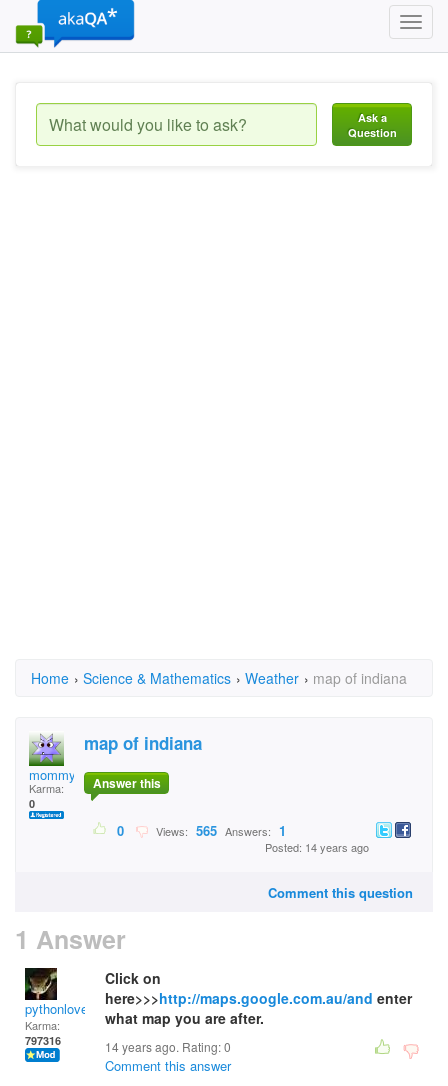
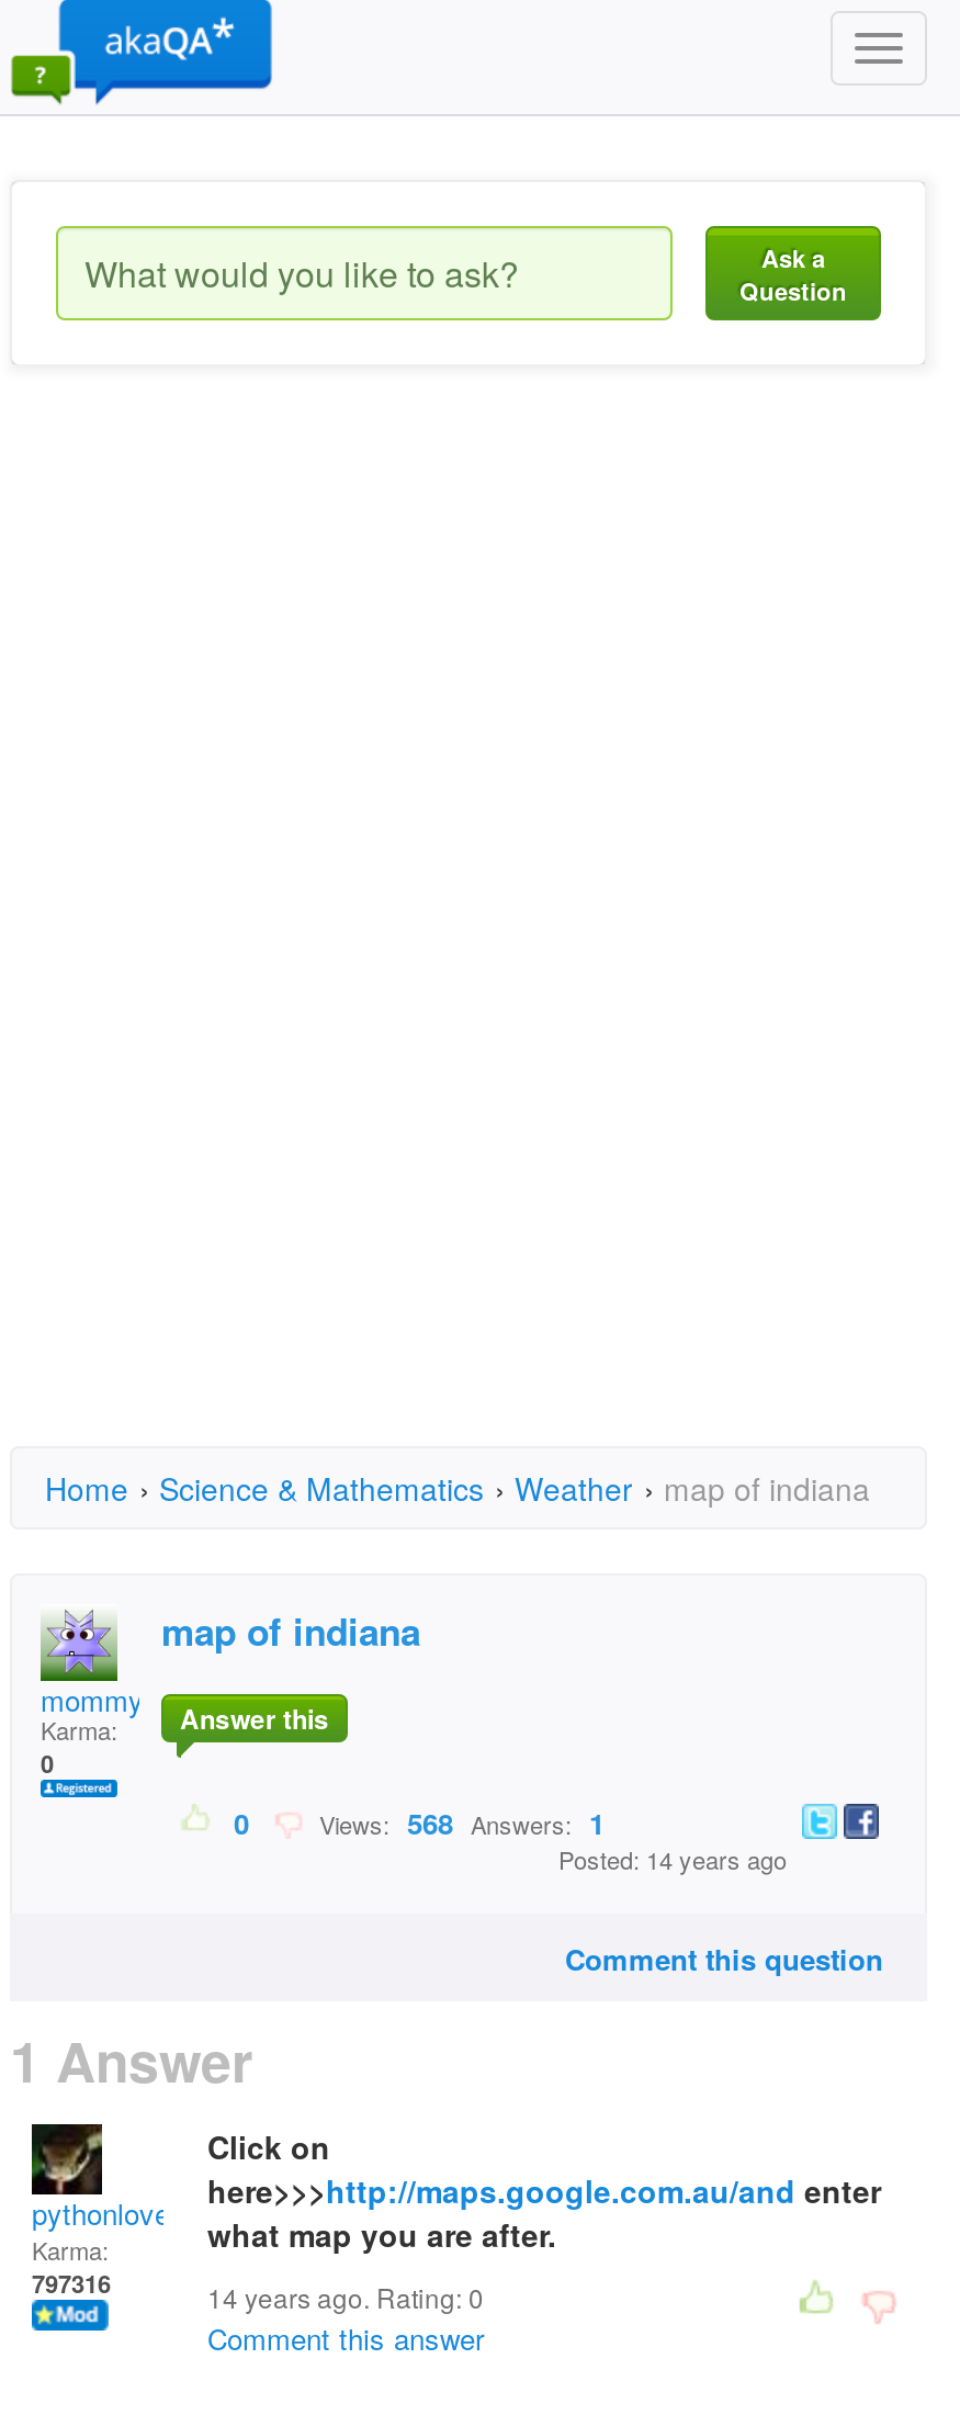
- Views: 565 Answers: 1
+ Views: 568 Answers: 1
